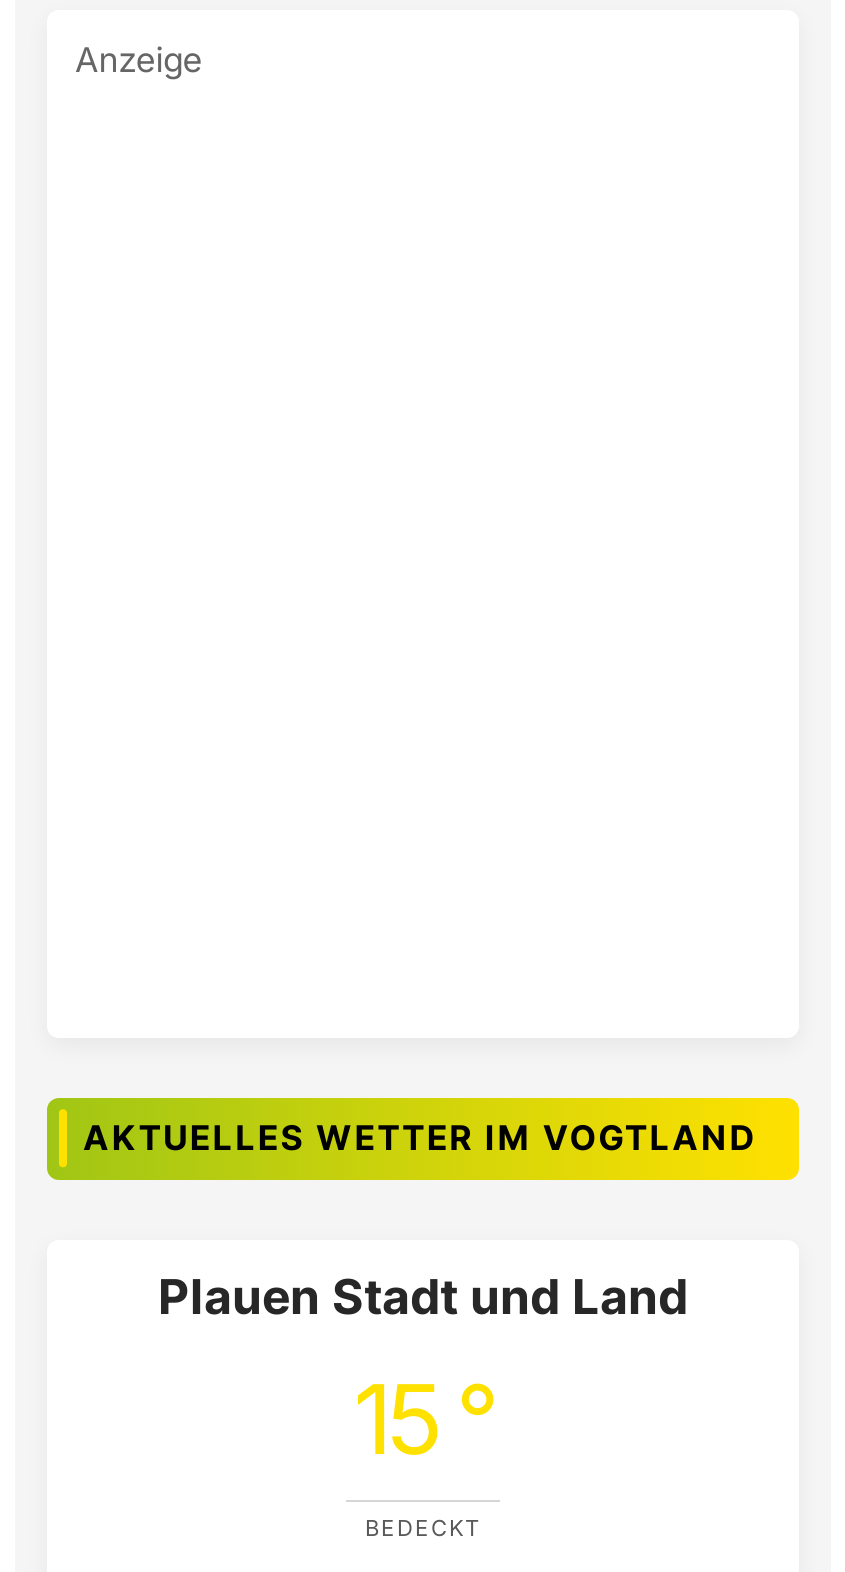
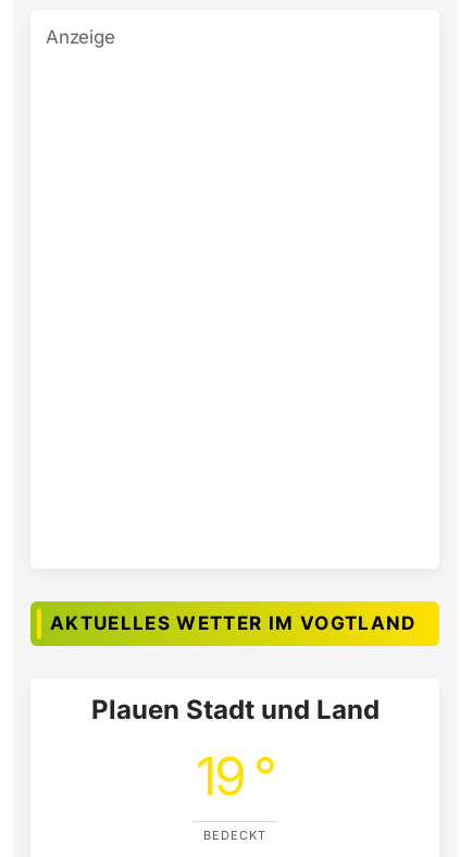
- 15 °
+ 19 °
